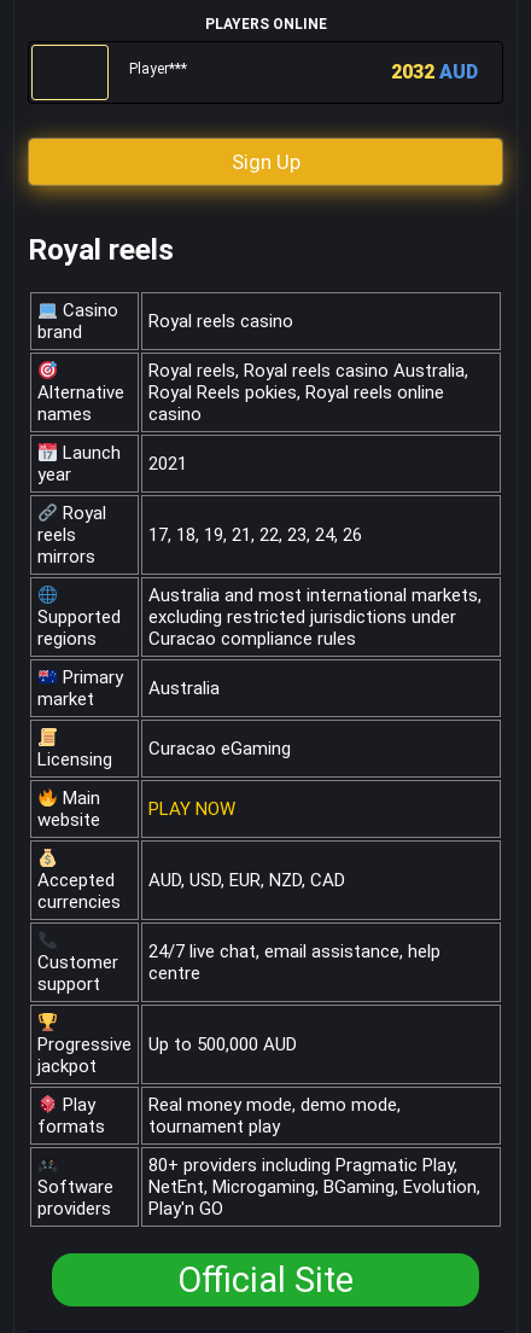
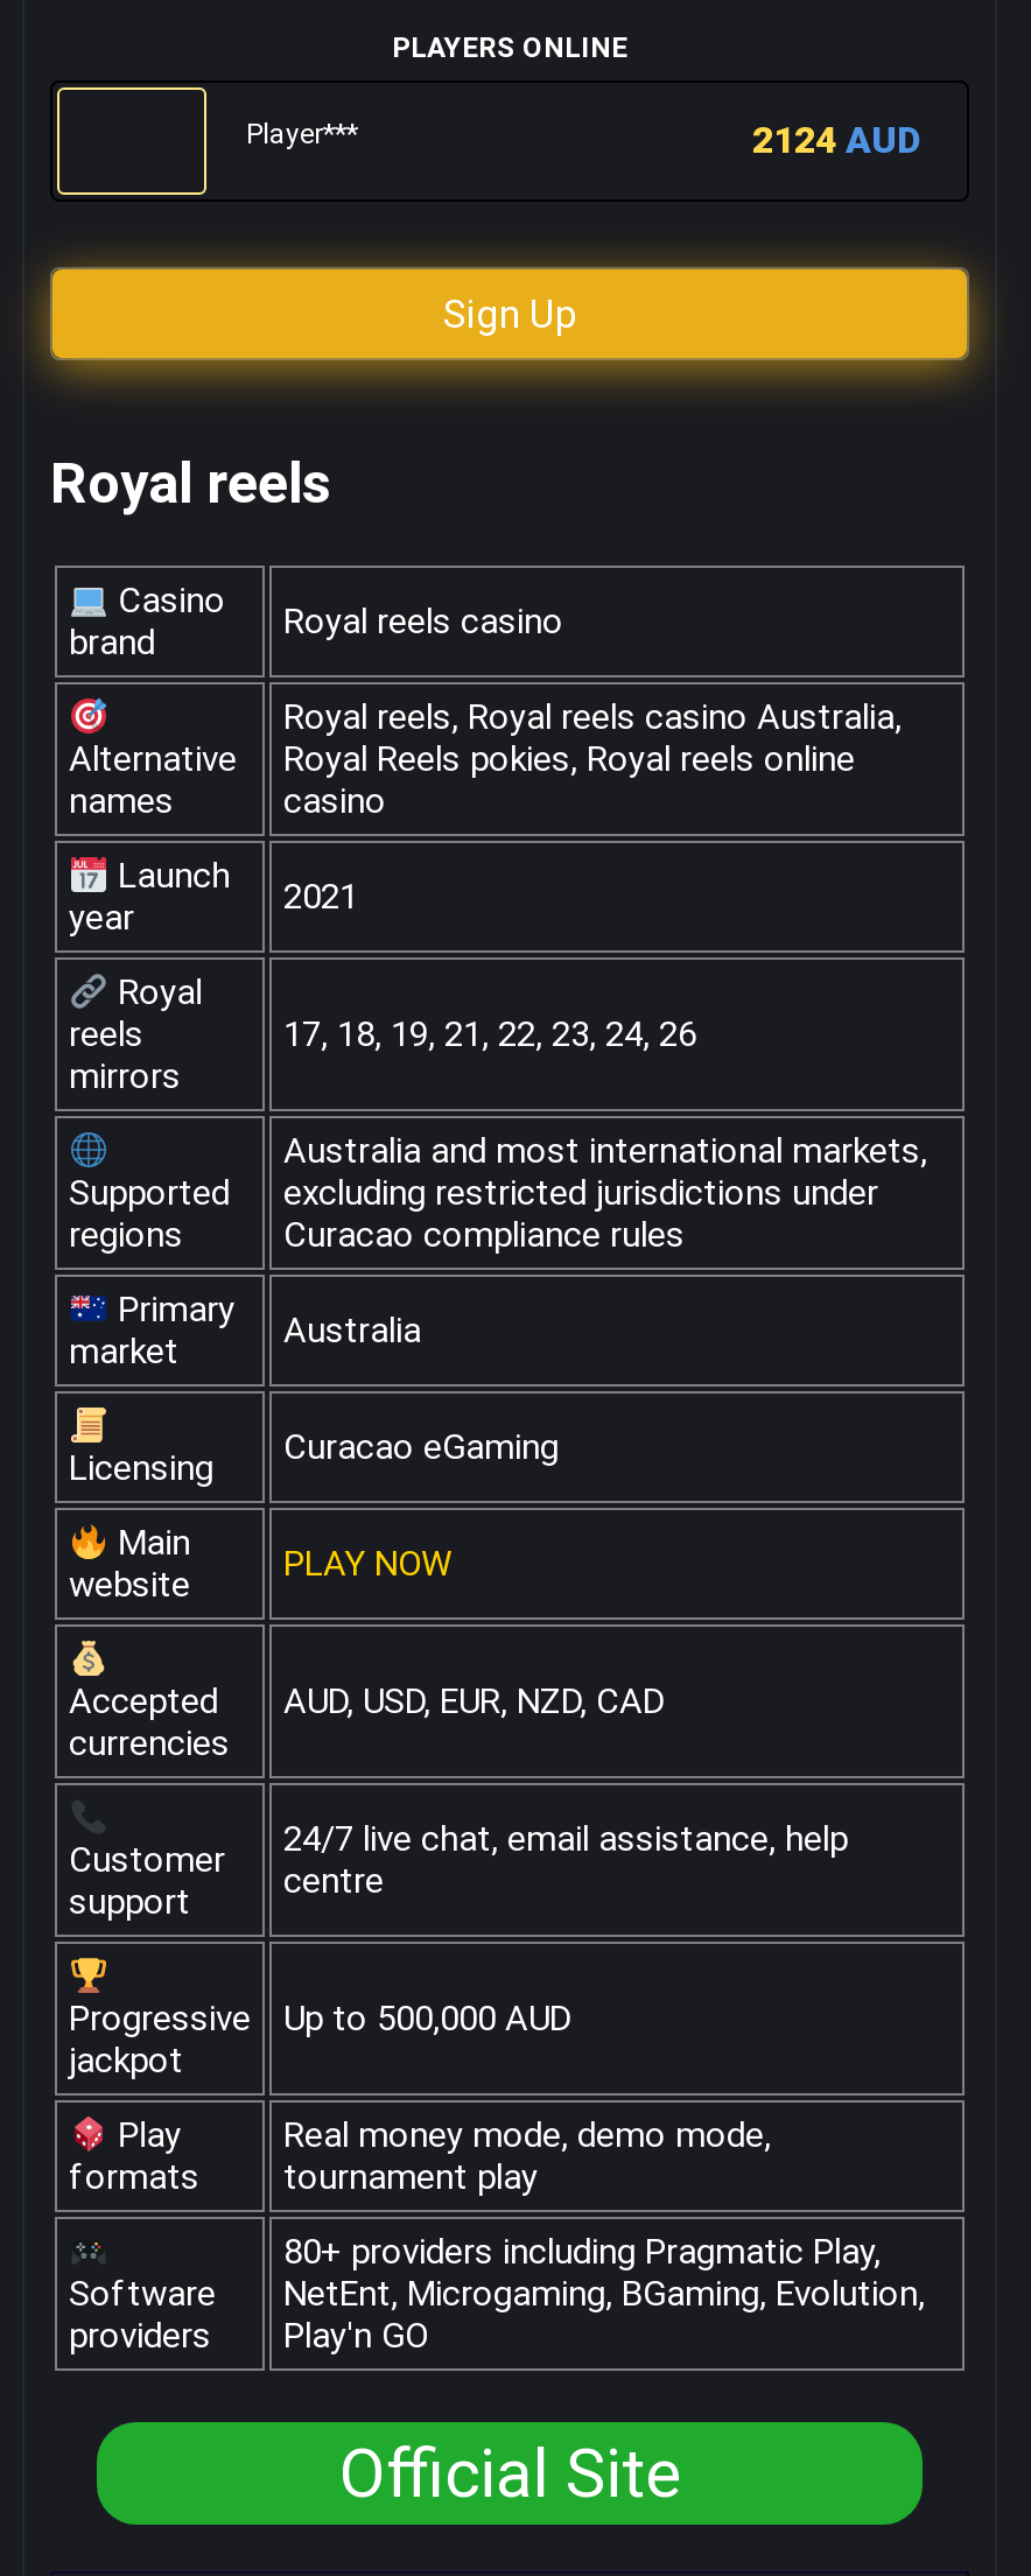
- 2032 AUD
+ 2124 AUD
